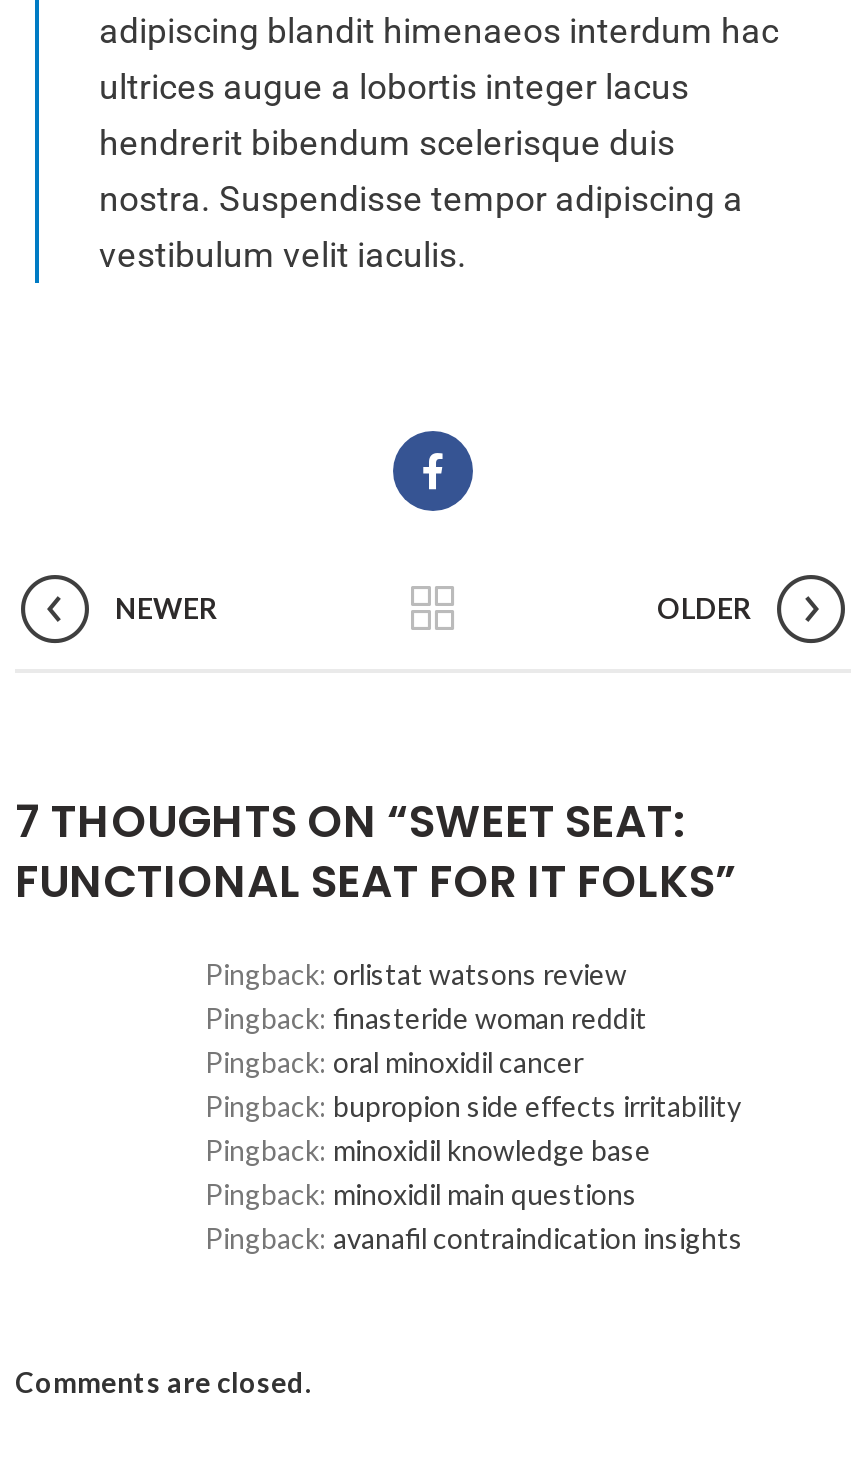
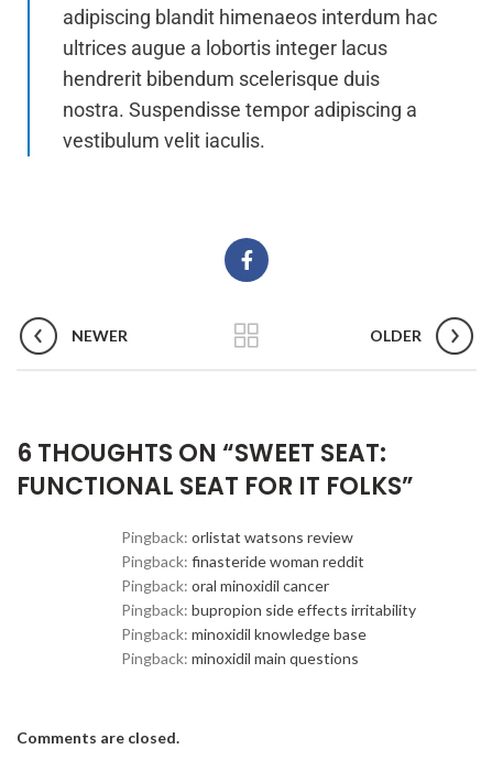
- 7 THOUGHTS ON “SWEET SEAT:
+ 6 THOUGHTS ON “SWEET SEAT:

- Pingback: avanafil contraindication insights
